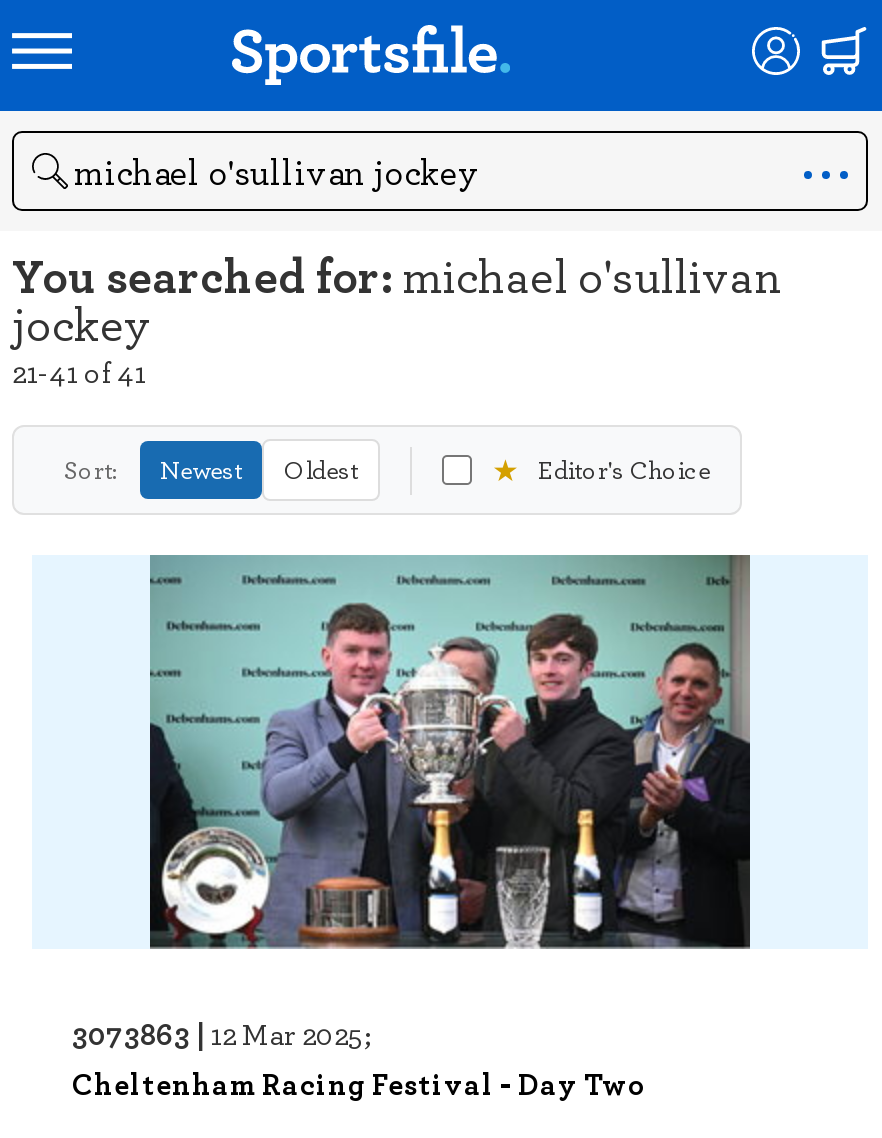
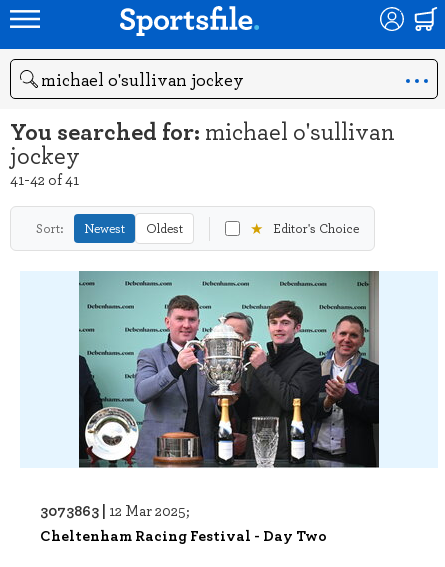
- 21-41 of 41
+ 41-42 of 41
